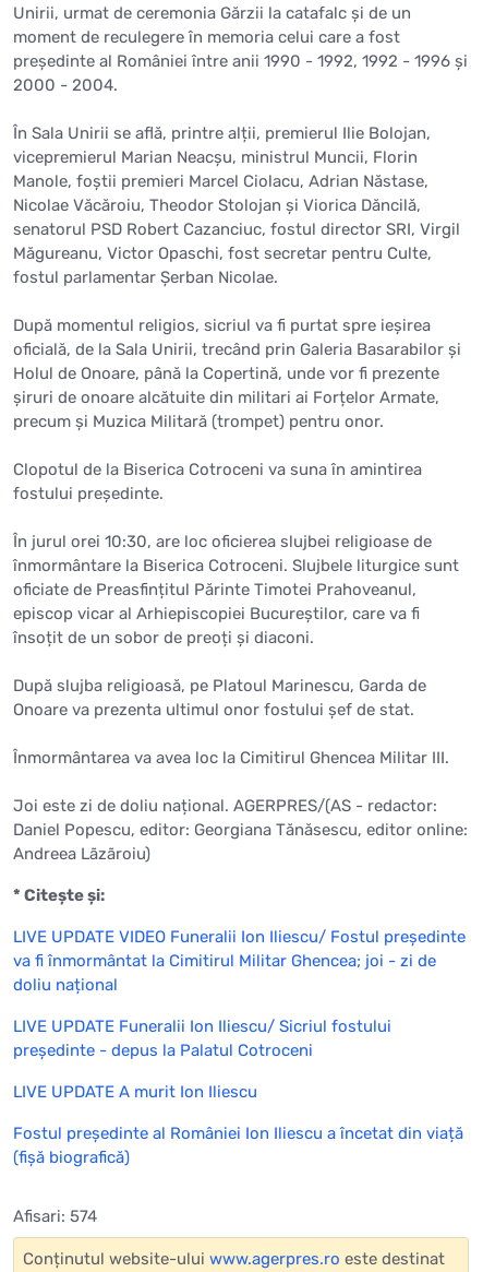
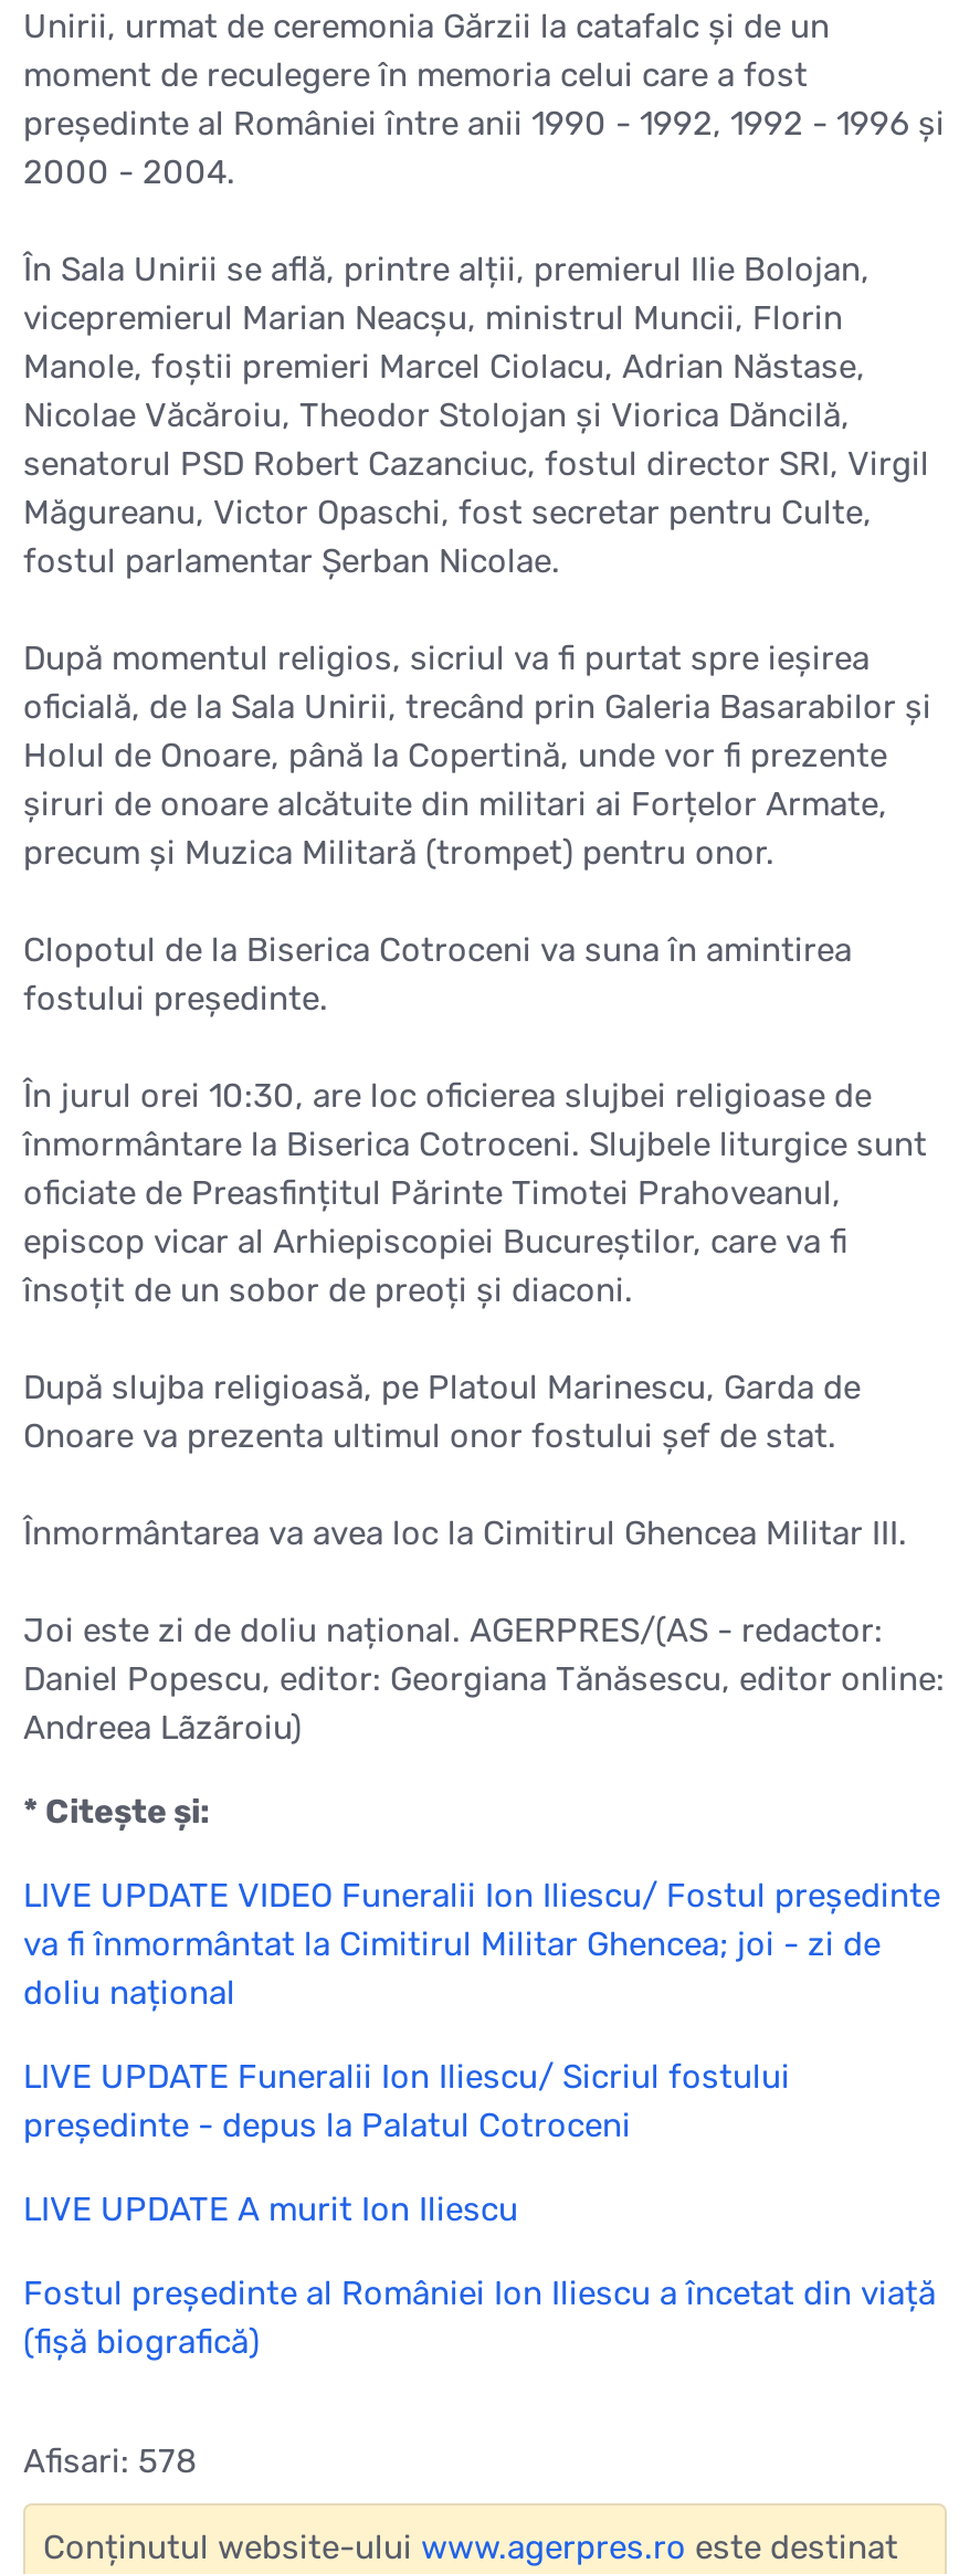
- Afisari: 574
+ Afisari: 578
